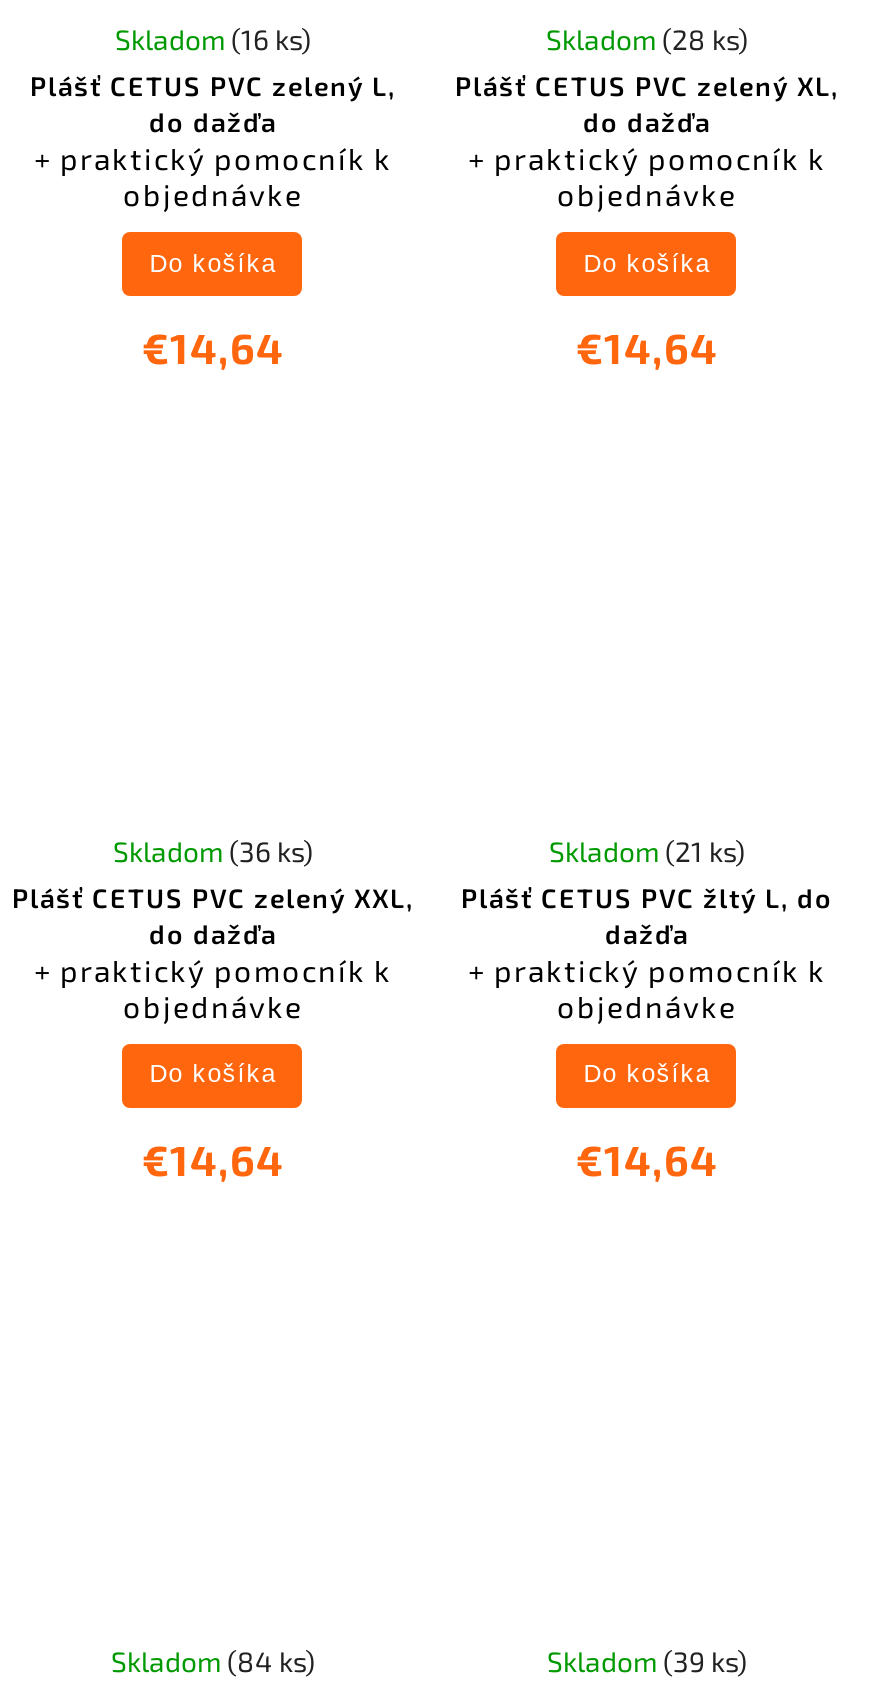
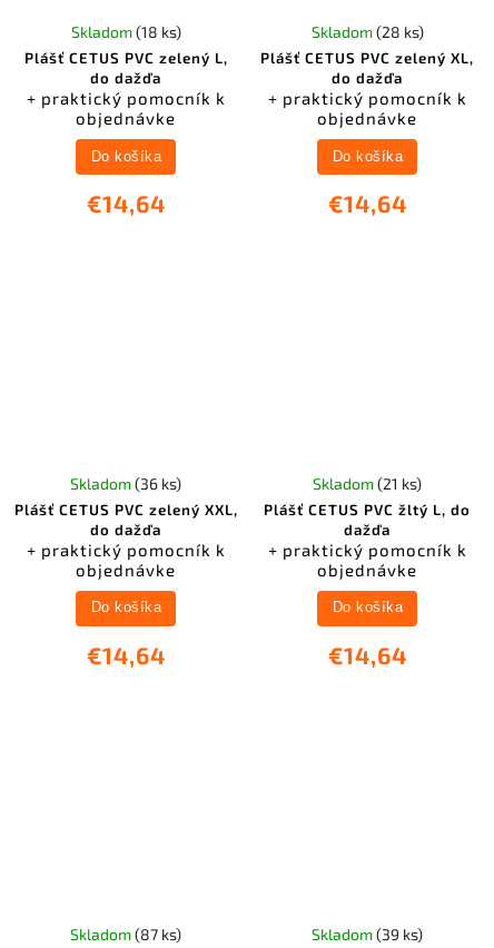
- Skladom (16 ks)
+ Skladom (18 ks)

- Skladom (84 ks)
+ Skladom (87 ks)
